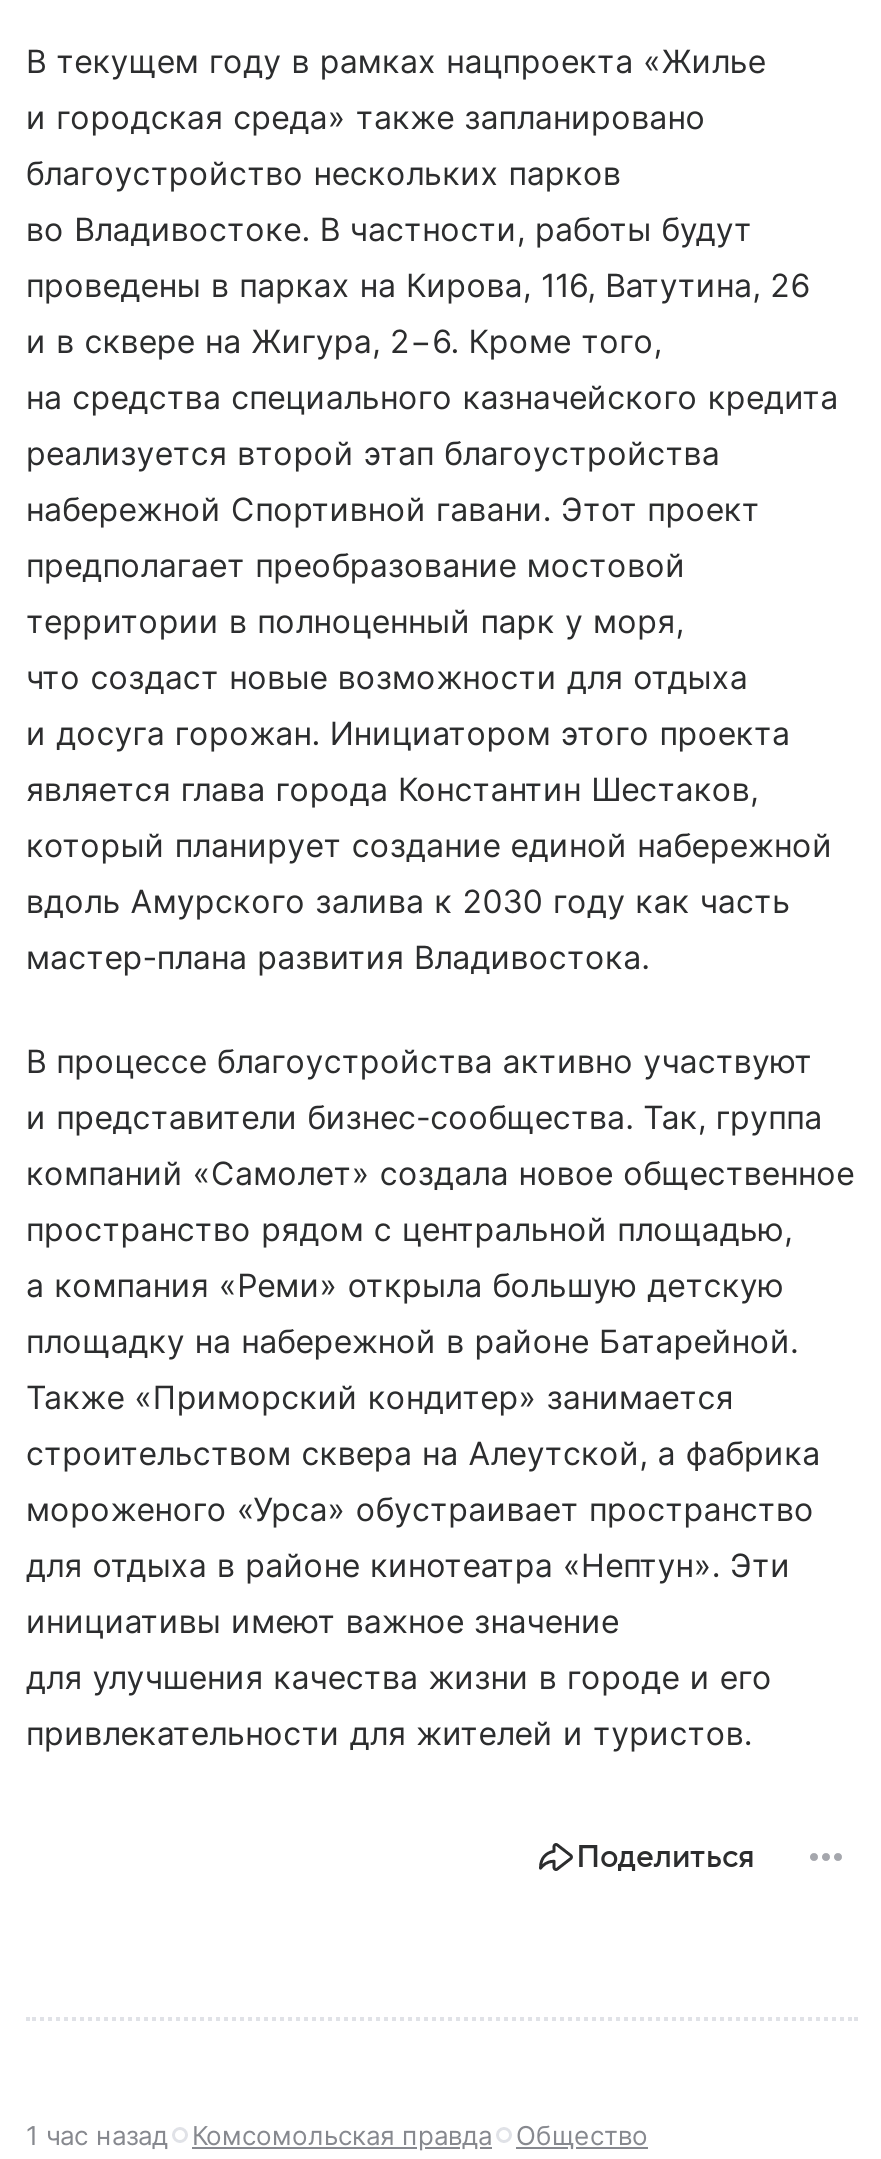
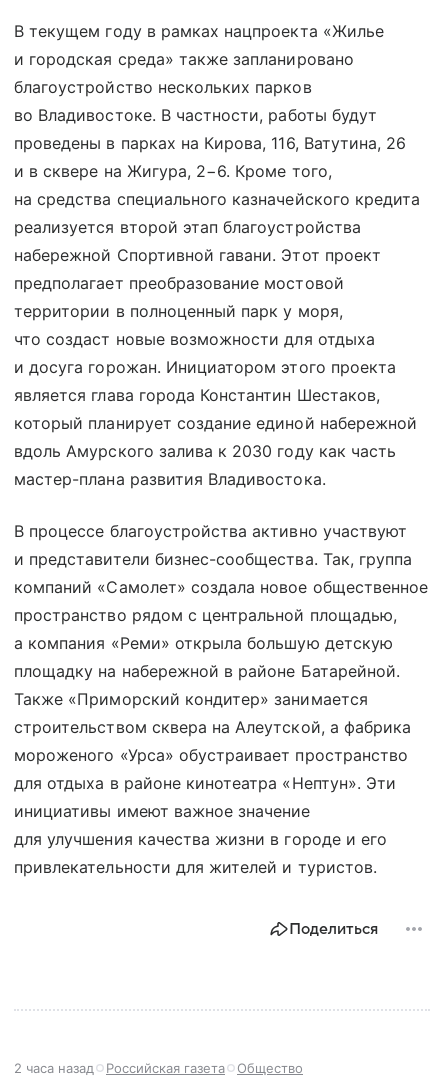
- 1 час назад
- Комсомольская правда
+ 2 часа назад
+ Российская газета
